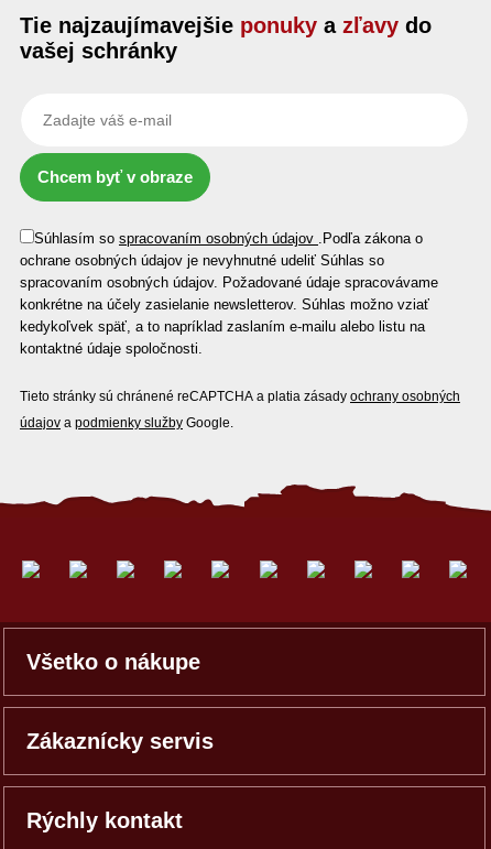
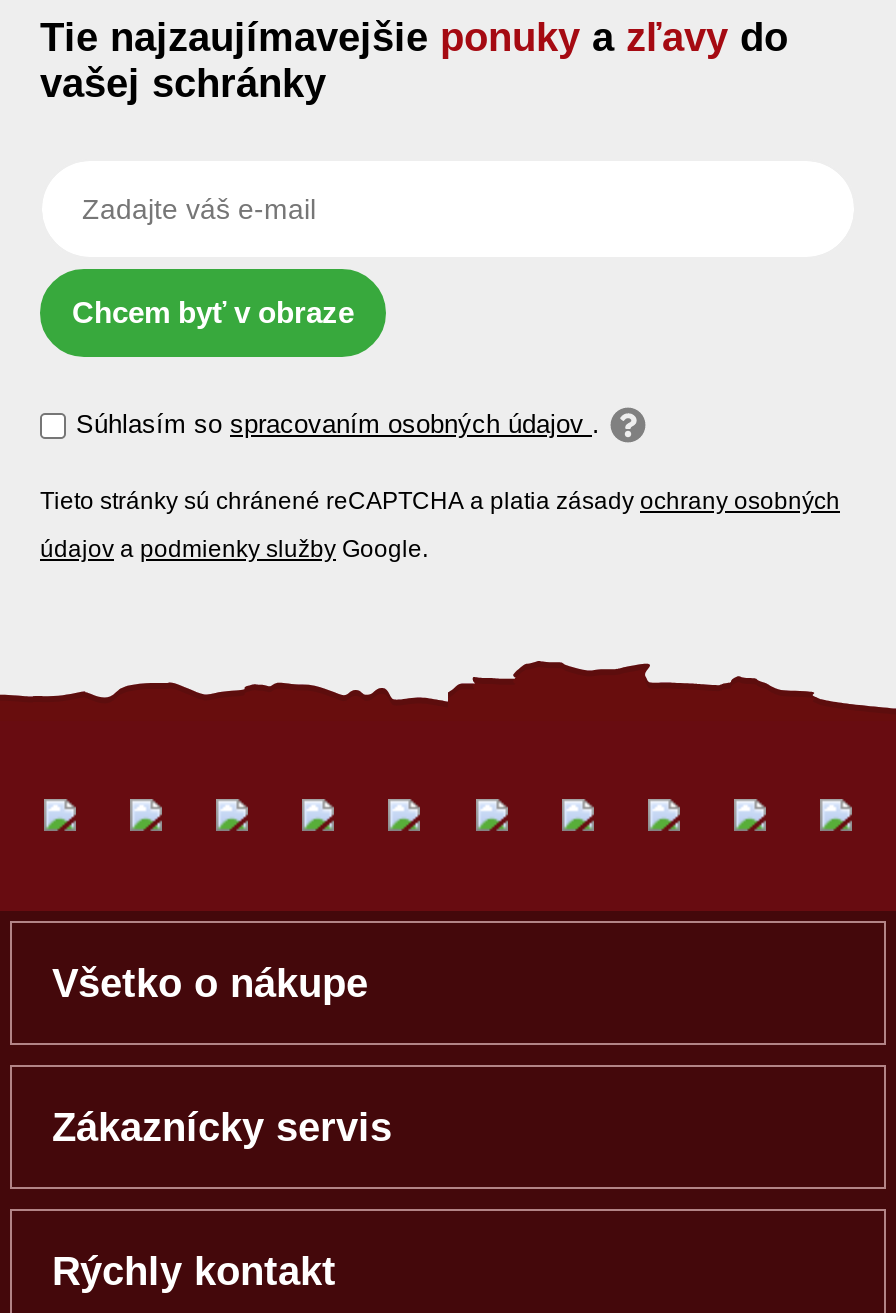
- Súhlasím so spracovaním osobných údajov. Podľa zákona o
- ochrane osobných údajov je nevyhnutné udeliť Súhlas so
- spracovaním osobných údajov. Požadované údaje spracovávame
- konkrétne na účely zasielanie newsletterov. Súhlas možno vziať
- kedykoľvek späť, a to napríklad zaslaním e-mailu alebo listu na
- kontaktné údaje spoločnosti.
+ Súhlasím so spracovaním osobných údajov.
